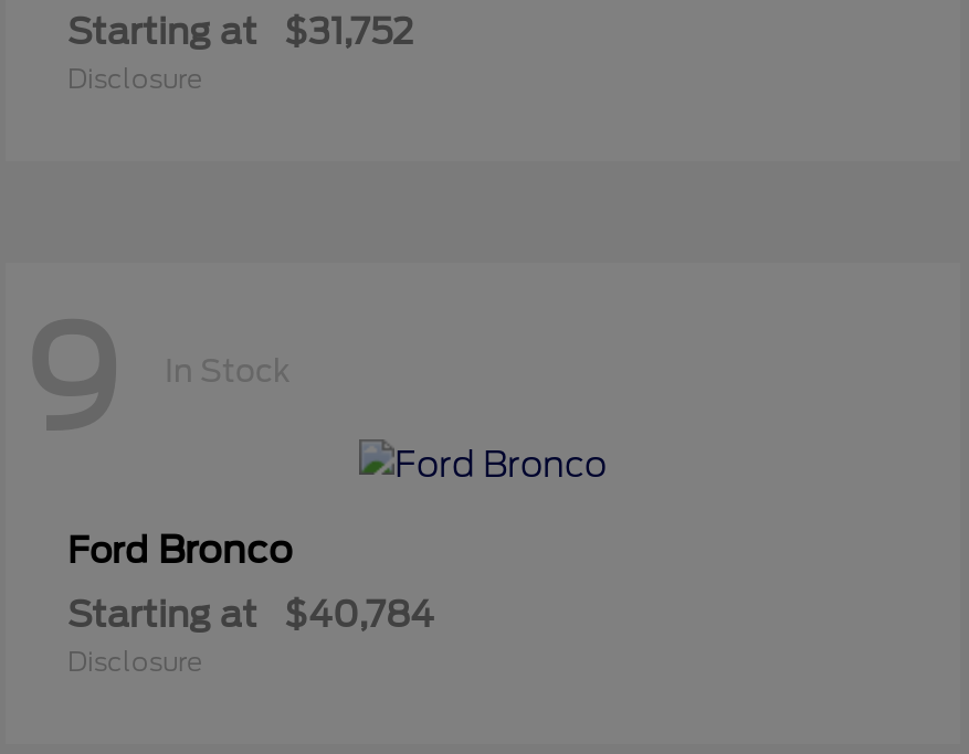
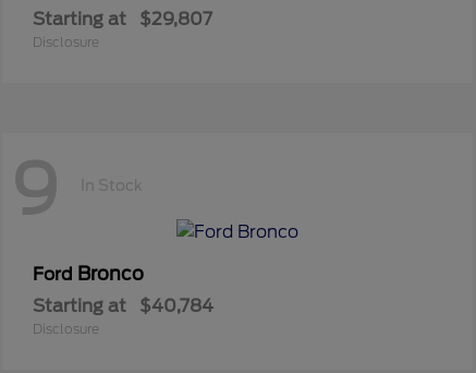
- Starting at $31,752
+ Starting at $29,807
